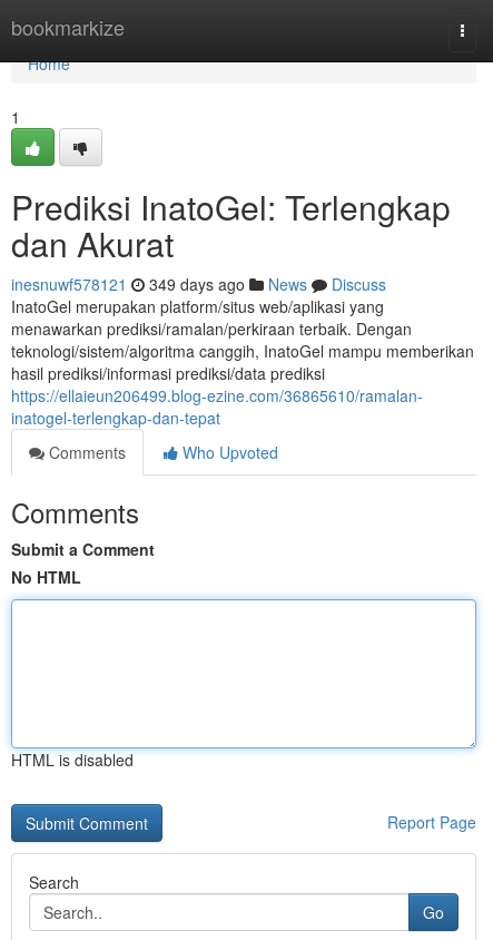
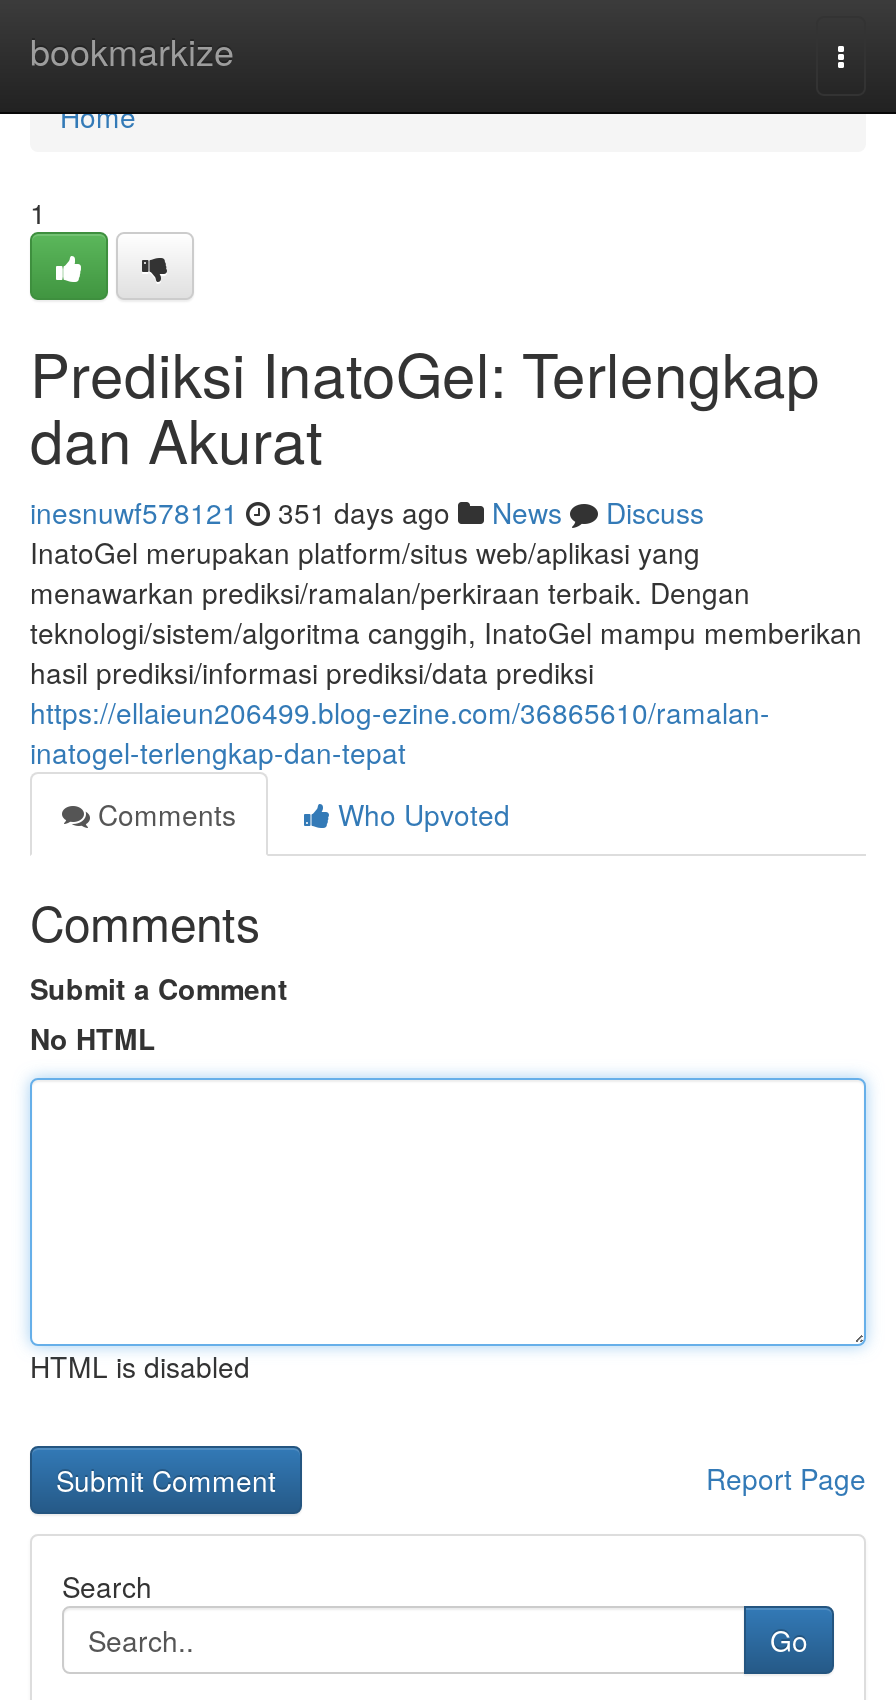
- inesnuwf578121 349 days ago News Discuss
+ inesnuwf578121 351 days ago News Discuss
